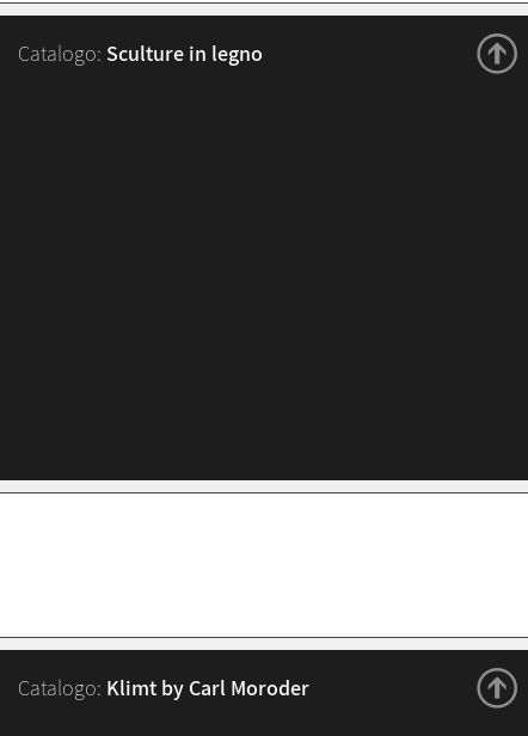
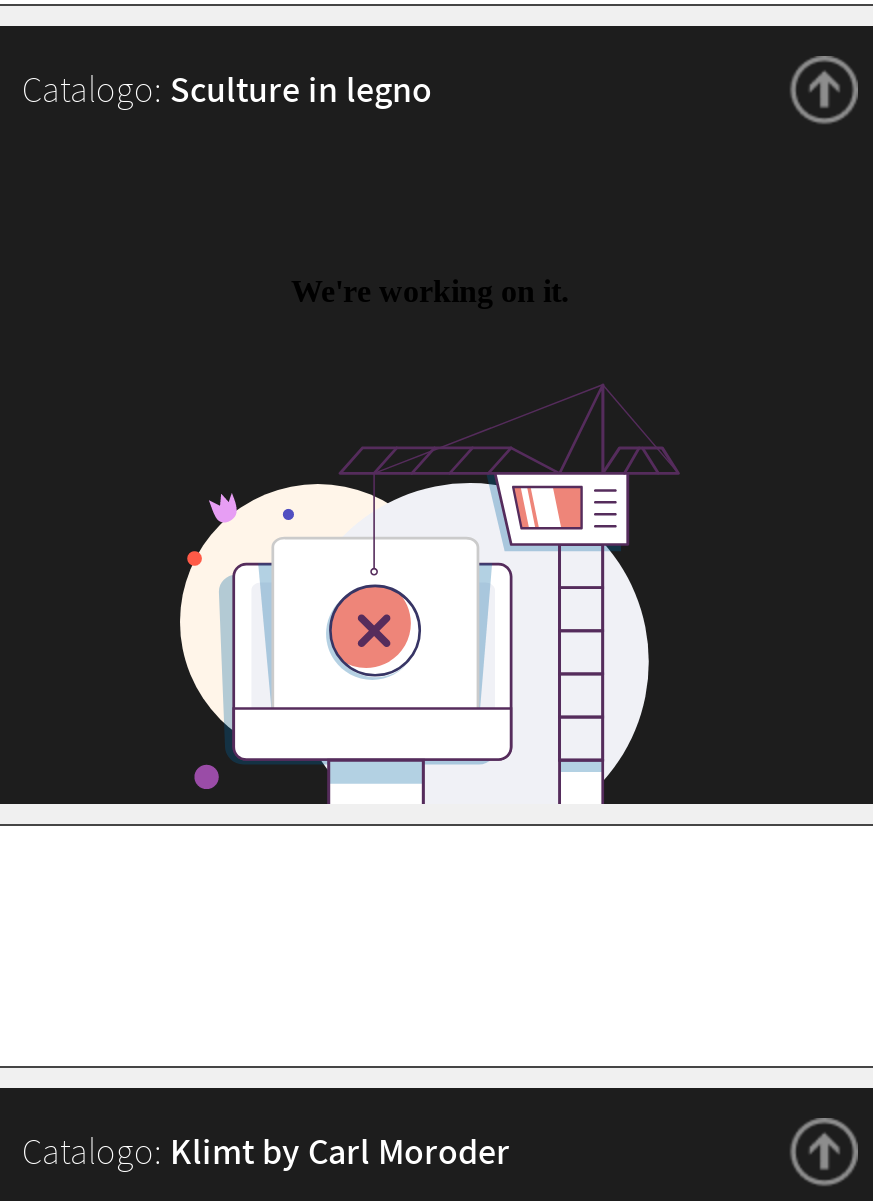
+ [image]
